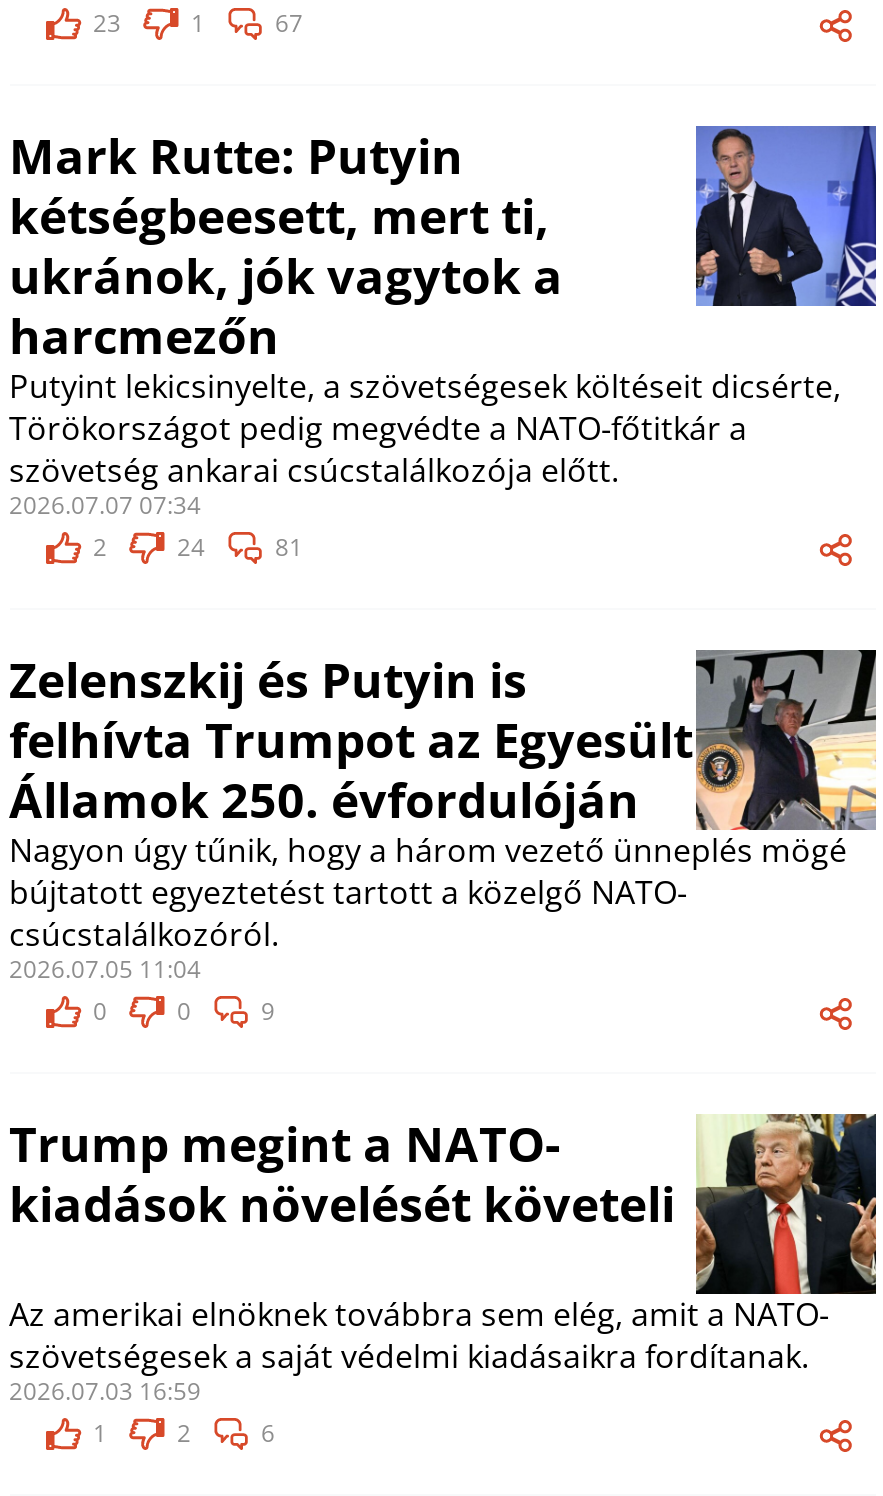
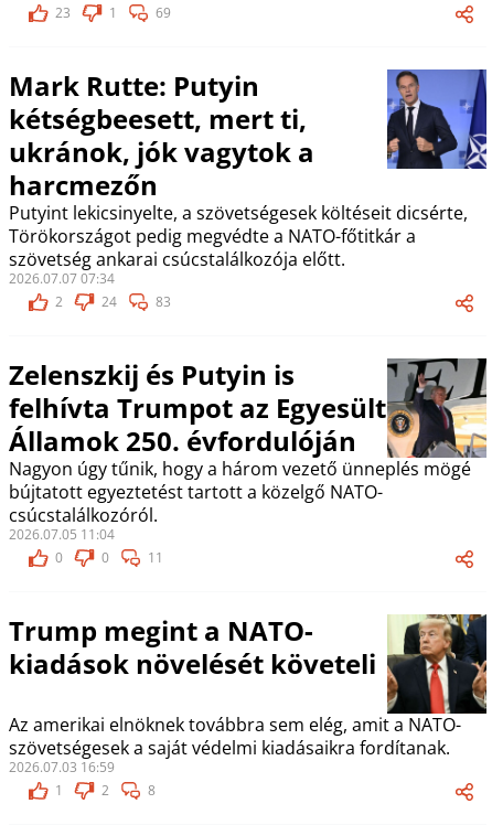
- 67
+ 69

- 81
+ 83

- 9
+ 11

- 6
+ 8
